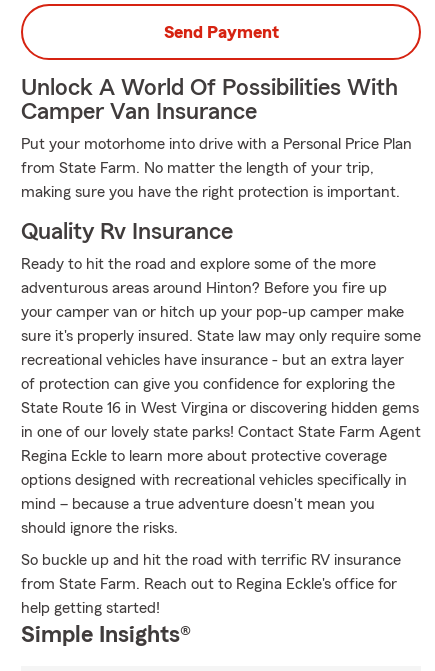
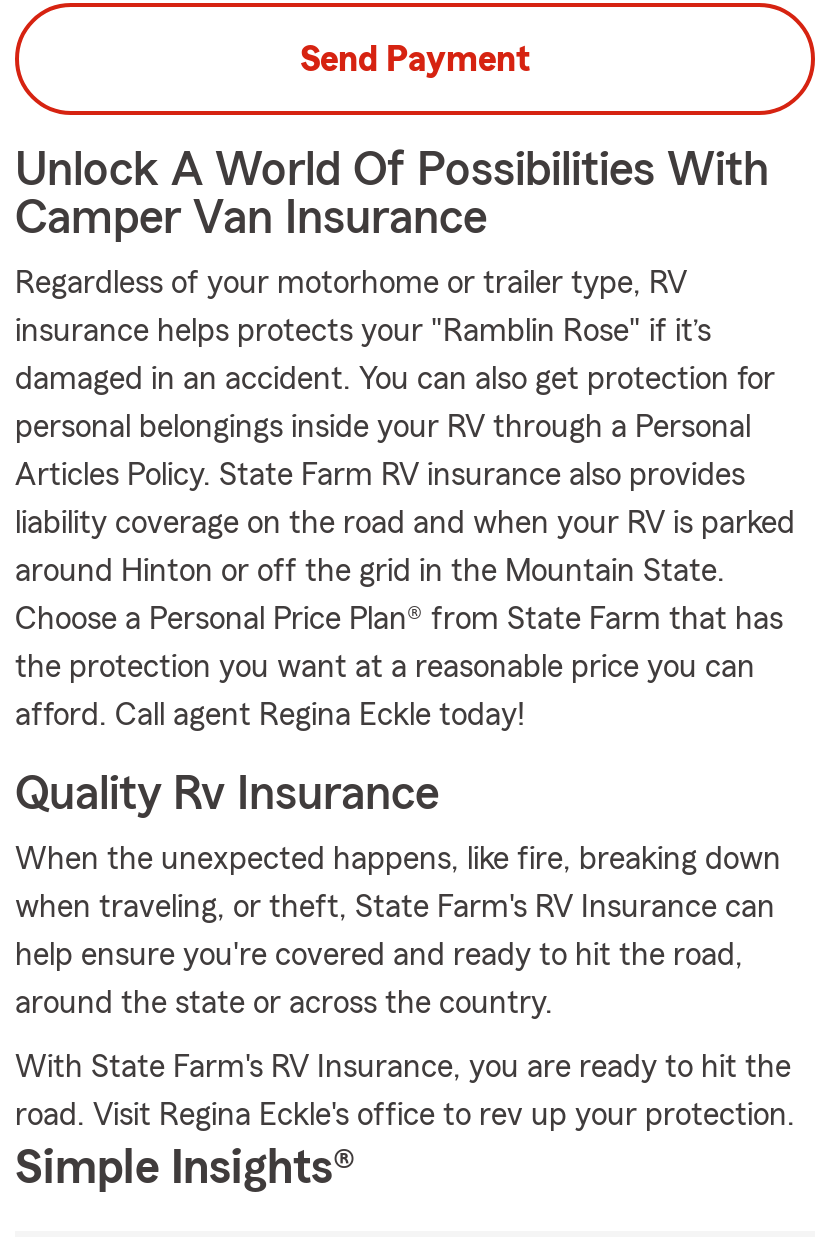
- Put your motorhome into drive with a Personal Price Plan
- from State Farm. No matter the length of your trip,
- making sure you have the right protection is important.
+ Regardless of your motorhome or trailer type, RV
+ insurance helps protects your "Ramblin Rose" if it’s
+ damaged in an accident. You can also get protection for
+ personal belongings inside your RV through a Personal
+ Articles Policy. State Farm RV insurance also provides
+ liability coverage on the road and when your RV is parked
+ around Hinton or off the grid in the Mountain State.
+ Choose a Personal Price Plan® from State Farm that has
+ the protection you want at a reasonable price you can
+ afford. Call agent Regina Eckle today!

moved down: Quality Rv Insurance

- Ready to hit the road and explore some of the more
- adventurous areas around Hinton? Before you fire up
- your camper van or hitch up your pop-up camper make
- sure it's properly insured. State law may only require some
- recreational vehicles have insurance - but an extra layer
- of protection can give you confidence for exploring the
- State Route 16 in West Virgina or discovering hidden gems
- in one of our lovely state parks! Contact State Farm Agent
- Regina Eckle to learn more about protective coverage
- options designed with recreational vehicles specifically in
- mind – because a true adventure doesn't mean you
- should ignore the risks.
- So buckle up and hit the road with terrific RV insurance
- from State Farm. Reach out to Regina Eckle's office for
- help getting started!
+ When the unexpected happens, like fire, breaking down
+ when traveling, or theft, State Farm's RV Insurance can
+ help ensure you're covered and ready to hit the road,
+ around the state or across the country.
+ With State Farm's RV Insurance, you are ready to hit the
+ road. Visit Regina Eckle's office to rev up your protection.
